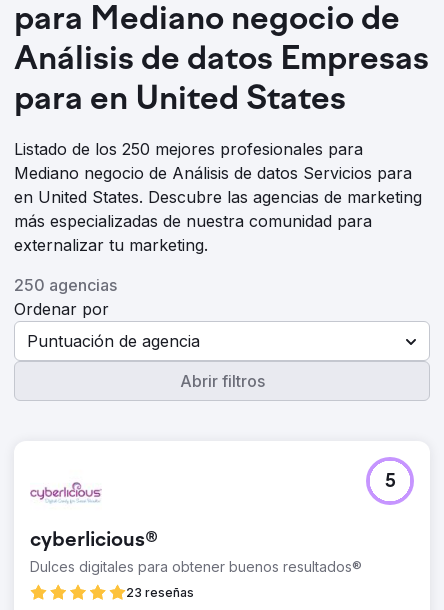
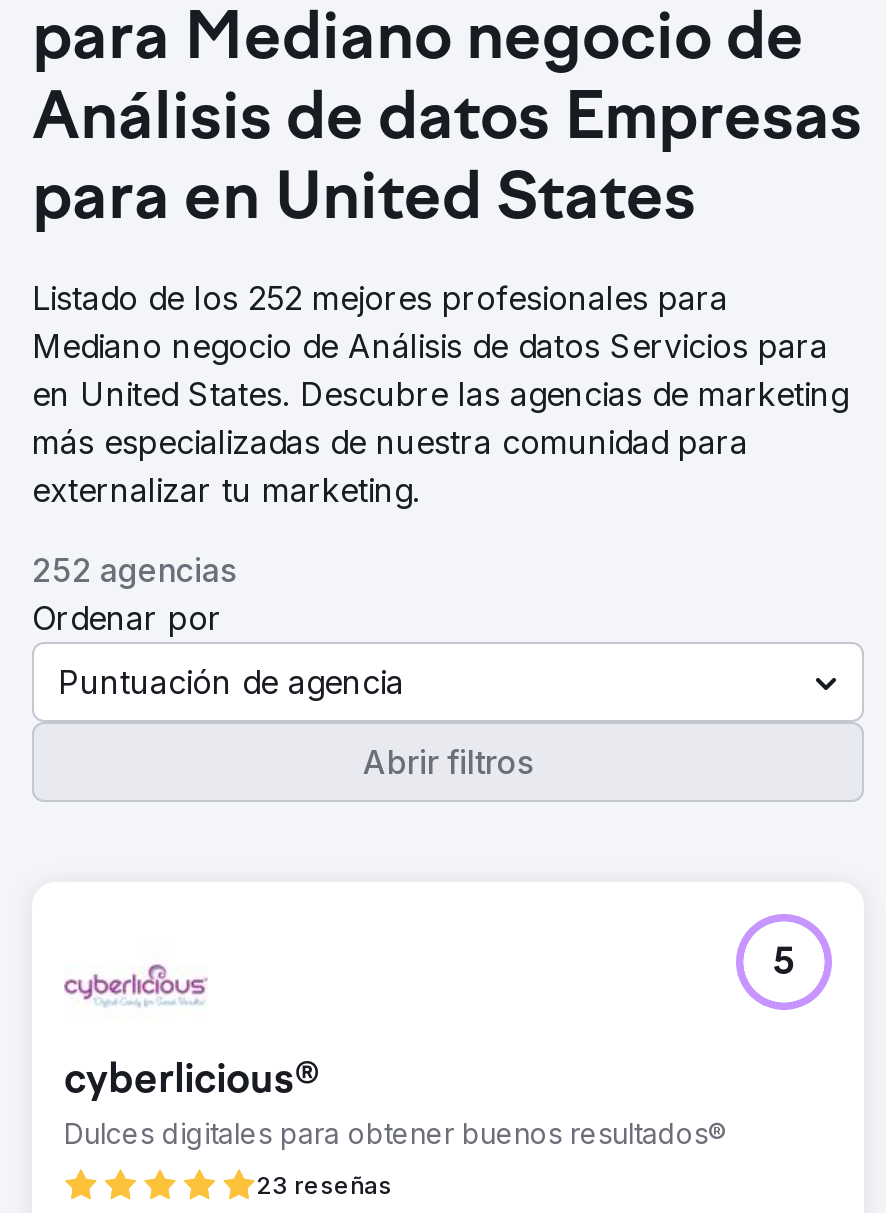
- Listado de los 250 mejores profesionales para
+ Listado de los 252 mejores profesionales para

- 250 agencias
+ 252 agencias
